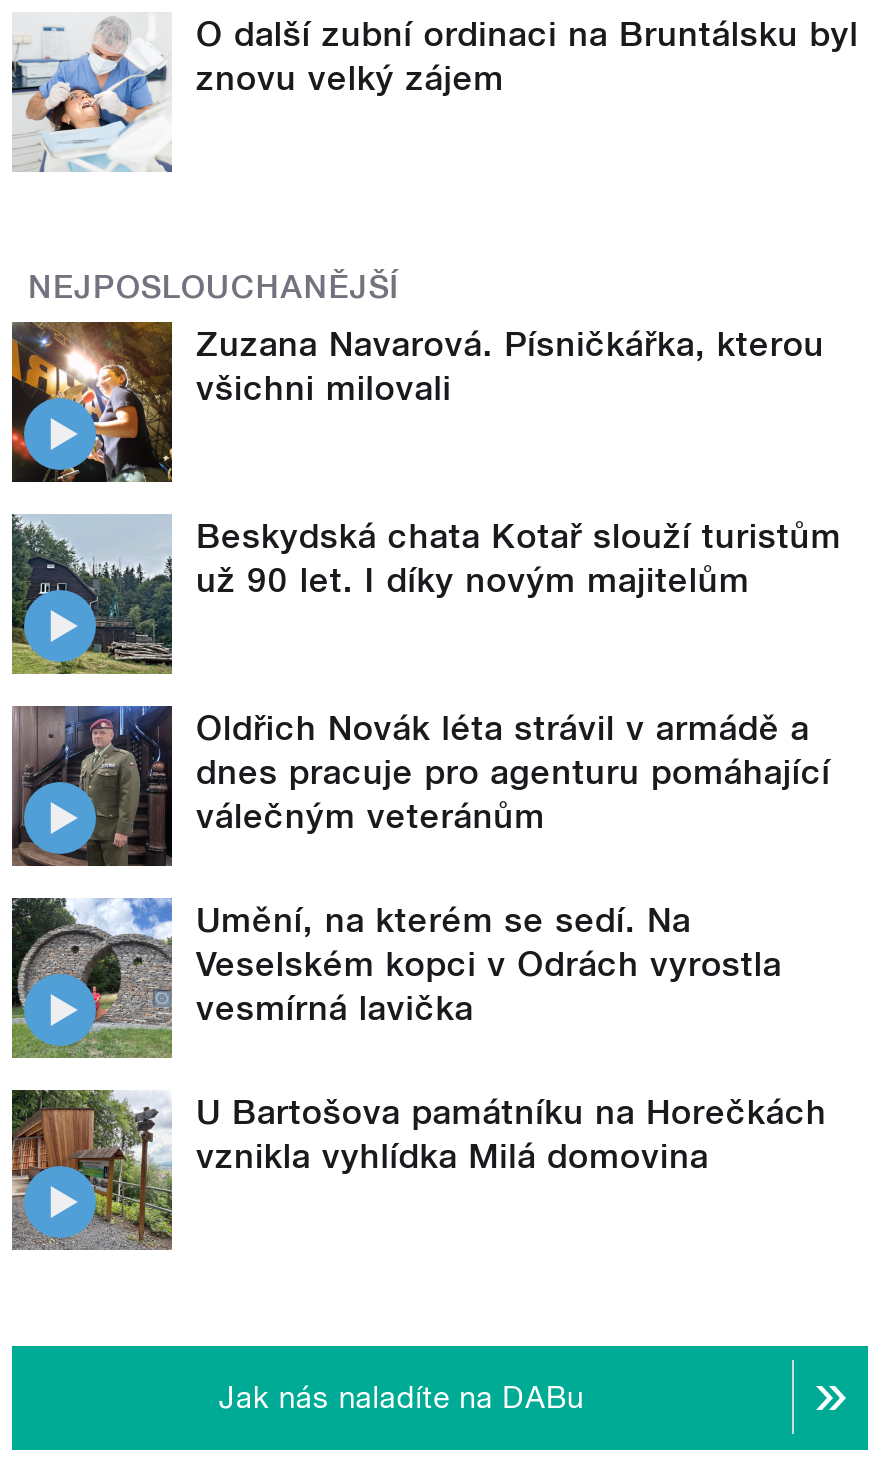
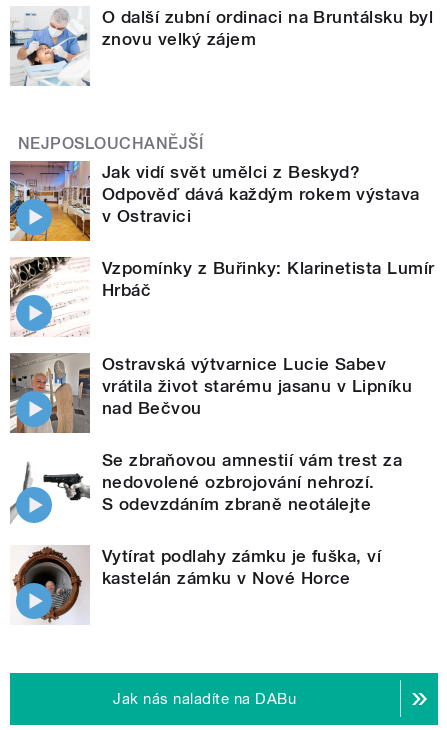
- [image]
- Zuzana Navarová. Písničkářka, kterou
- všichni milovali
+ [image]
+ Jak vidí svět umělci z Beskyd?
+ Odpověď dává každým rokem výstava
+ v Ostravici

- [image]
- Beskydská chata Kotař slouží turistům
- už 90 let. I díky novým majitelům
+ [image]
+ Vzpomínky z Buřinky: Klarinetista Lumír
+ Hrbáč

- [image]
- Oldřich Novák léta strávil v armádě a
- dnes pracuje pro agenturu pomáhající
- válečným veteránům
+ [image]
+ Ostravská výtvarnice Lucie Sabev
+ vrátila život starému jasanu v Lipníku
+ nad Bečvou

- [image]
- Umění, na kterém se sedí. Na
- Veselském kopci v Odrách vyrostla
- vesmírná lavička
+ [image]
+ Se zbraňovou amnestií vám trest za
+ nedovolené ozbrojování nehrozí.
+ S odevzdáním zbraně neotálejte

- [image]
- U Bartošova památníku na Horečkách
- vznikla vyhlídka Milá domovina
+ [image]
+ Vytírat podlahy zámku je fuška, ví
+ kastelán zámku v Nové Horce
